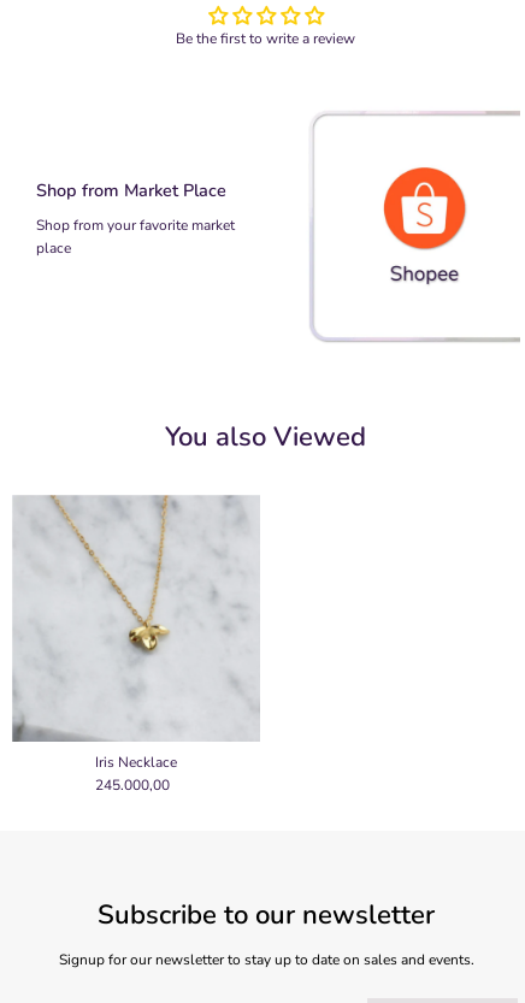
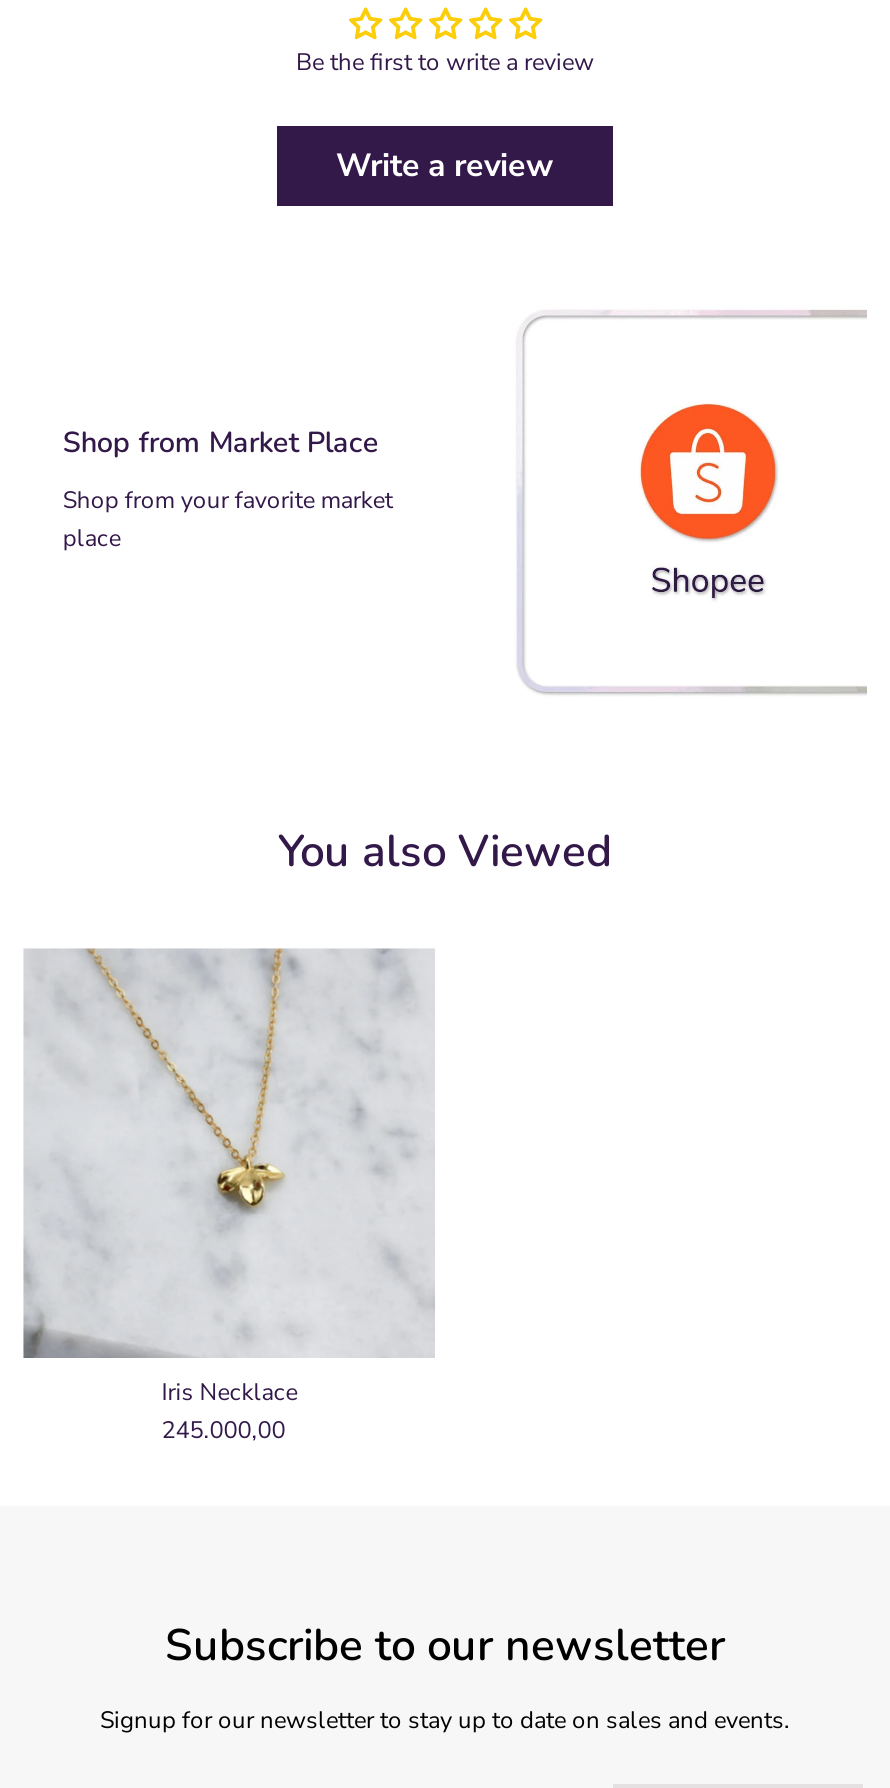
+ Write a review
